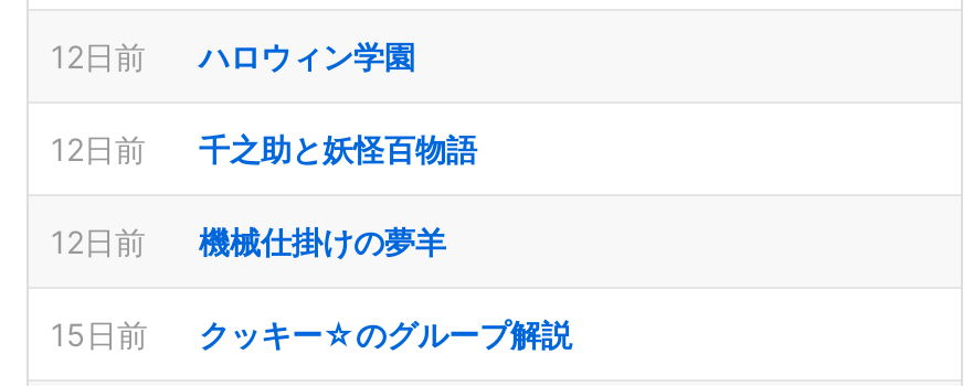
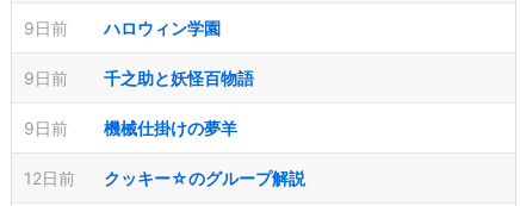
- 12日前 ハロウィン学園
+ 9日前 ハロウィン学園

- 12日前 千之助と妖怪百物語
+ 9日前 千之助と妖怪百物語

- 12日前 機械仕掛けの夢羊
+ 9日前 機械仕掛けの夢羊

- 15日前
+ 12日前
